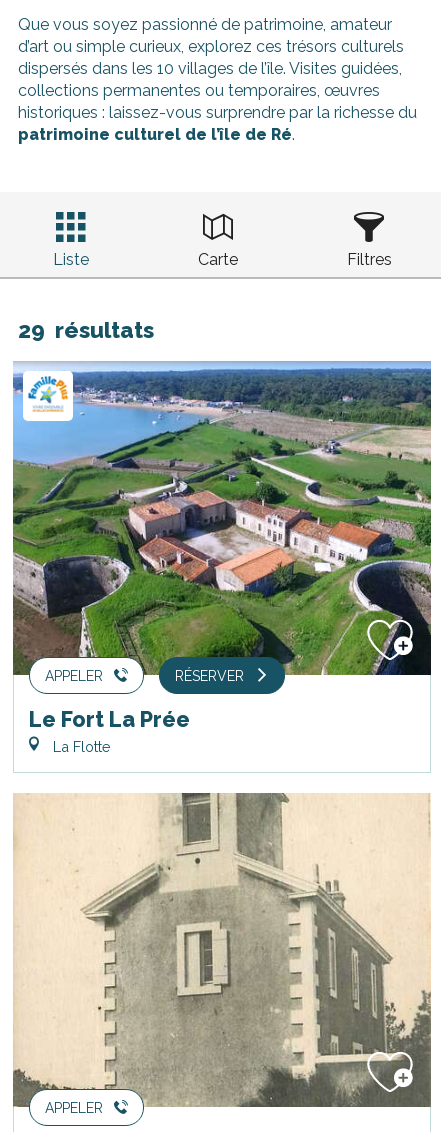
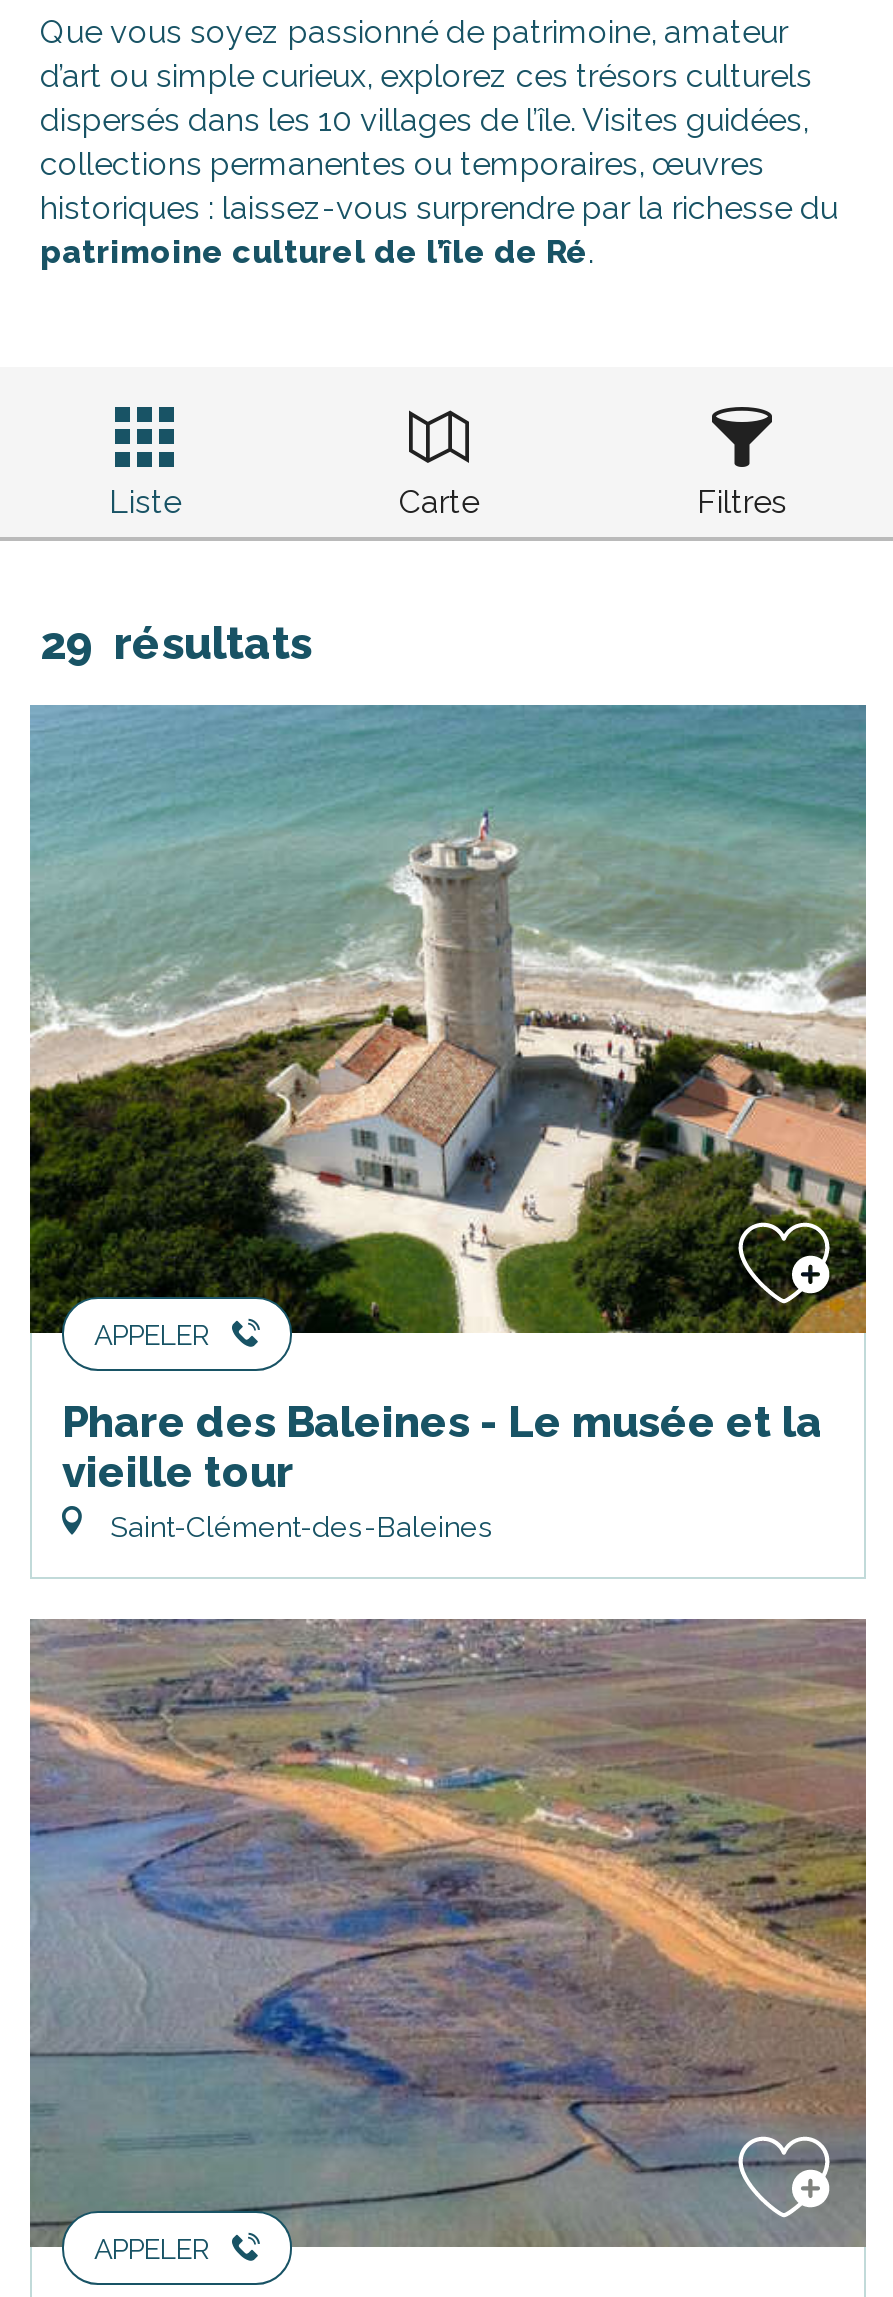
- [image]
- RÉSERVER
- Le Fort La Prée
- La Flotte
+ [image]
+ Phare des Baleines - Le musée et la
+ vieille tour
+ Saint-Clément-des-Baleines

- [image]
+ [image]
